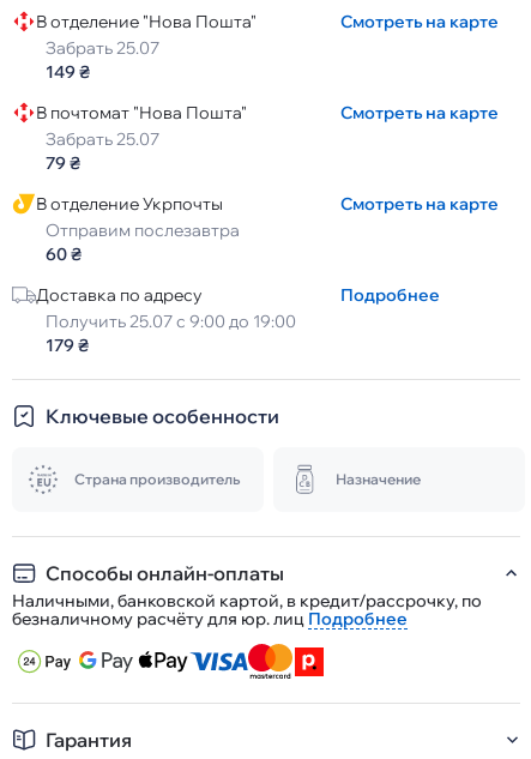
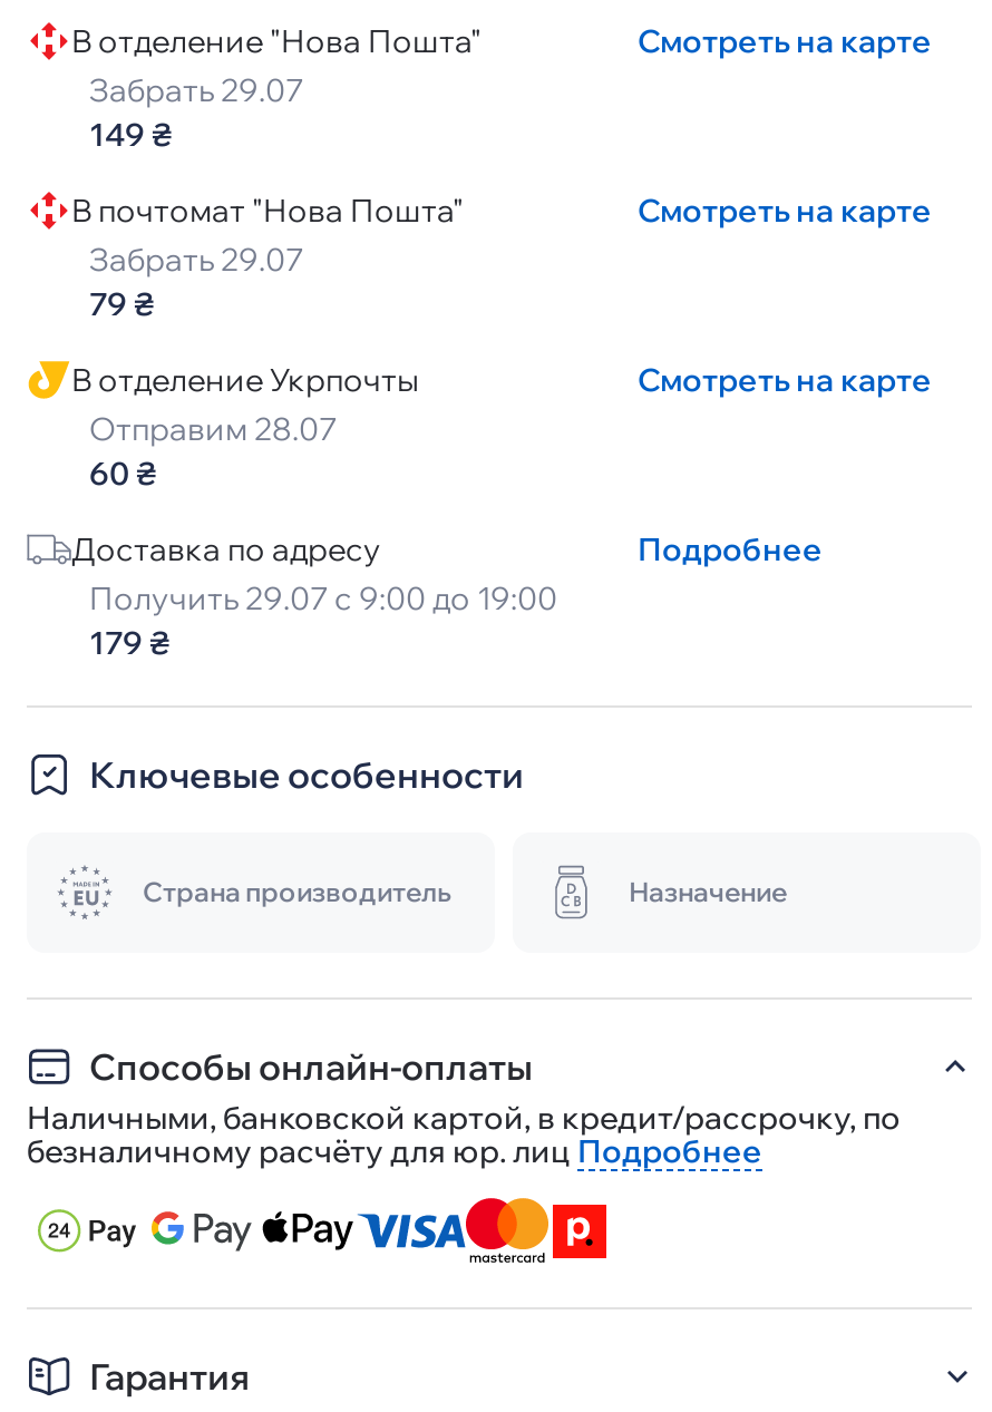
- Забрать 25.07
+ Забрать 29.07

- Забрать 25.07
+ Забрать 29.07

- Отправим послезавтра
+ Отправим 28.07

- Получить 25.07 с 9:00 до 19:00
+ Получить 29.07 с 9:00 до 19:00
